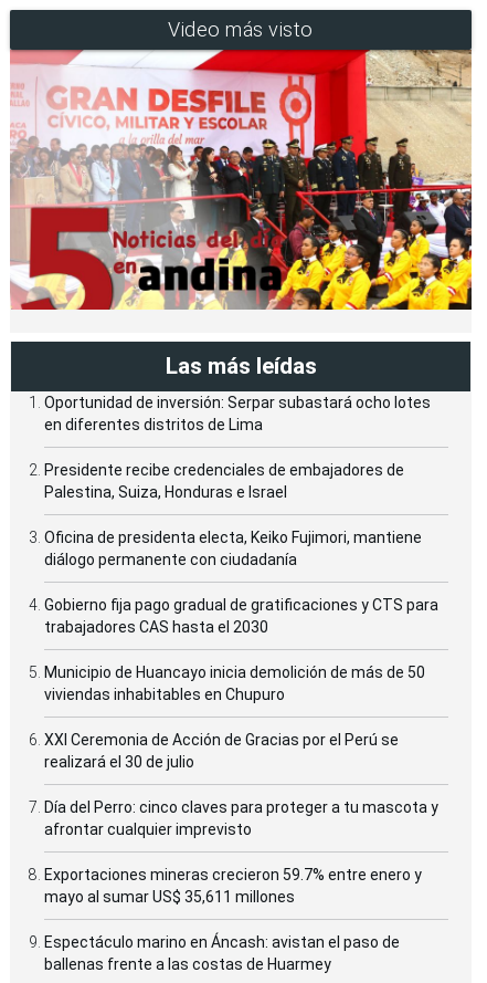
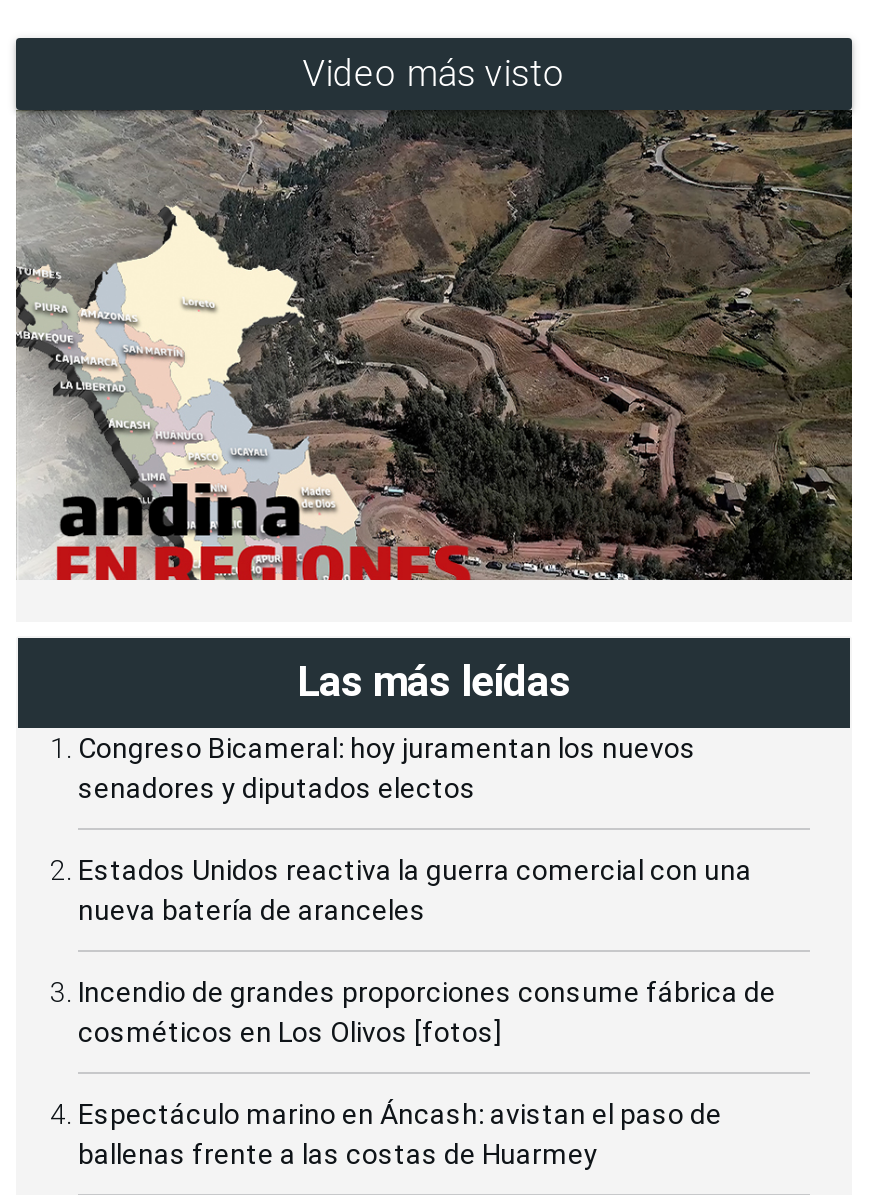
- [image]
+ [image]

- Oportunidad de inversión: Serpar subastará ocho lotes
- en diferentes distritos de Lima
- Presidente recibe credenciales de embajadores de
- Palestina, Suiza, Honduras e Israel
- Oficina de presidenta electa, Keiko Fujimori, mantiene
- diálogo permanente con ciudadanía
- Gobierno fija pago gradual de gratificaciones y CTS para
- trabajadores CAS hasta el 2030
- Municipio de Huancayo inicia demolición de más de 50
- viviendas inhabitables en Chupuro
- XXI Ceremonia de Acción de Gracias por el Perú se
- realizará el 30 de julio
- Día del Perro: cinco claves para proteger a tu mascota y
- afrontar cualquier imprevisto
- Exportaciones mineras crecieron 59.7% entre enero y
- mayo al sumar US$ 35,611 millones
+ Congreso Bicameral: hoy juramentan los nuevos
+ senadores y diputados electos
+ Estados Unidos reactiva la guerra comercial con una
+ nueva batería de aranceles
+ Incendio de grandes proporciones consume fábrica de
+ cosméticos en Los Olivos [fotos]
